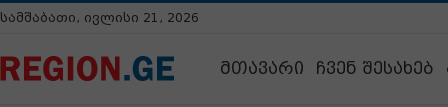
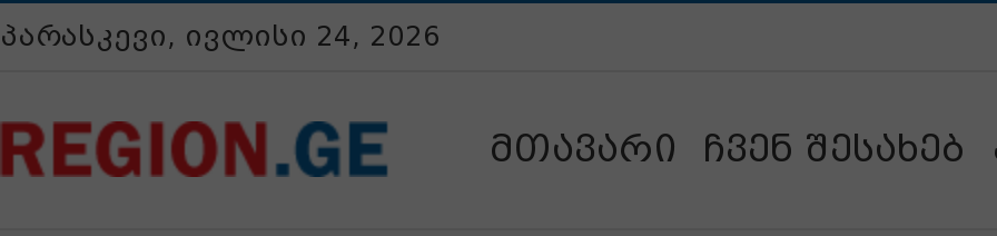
- სამშაბათი, ივლისი 21, 2026
+ პარასკევი, ივლისი 24, 2026
